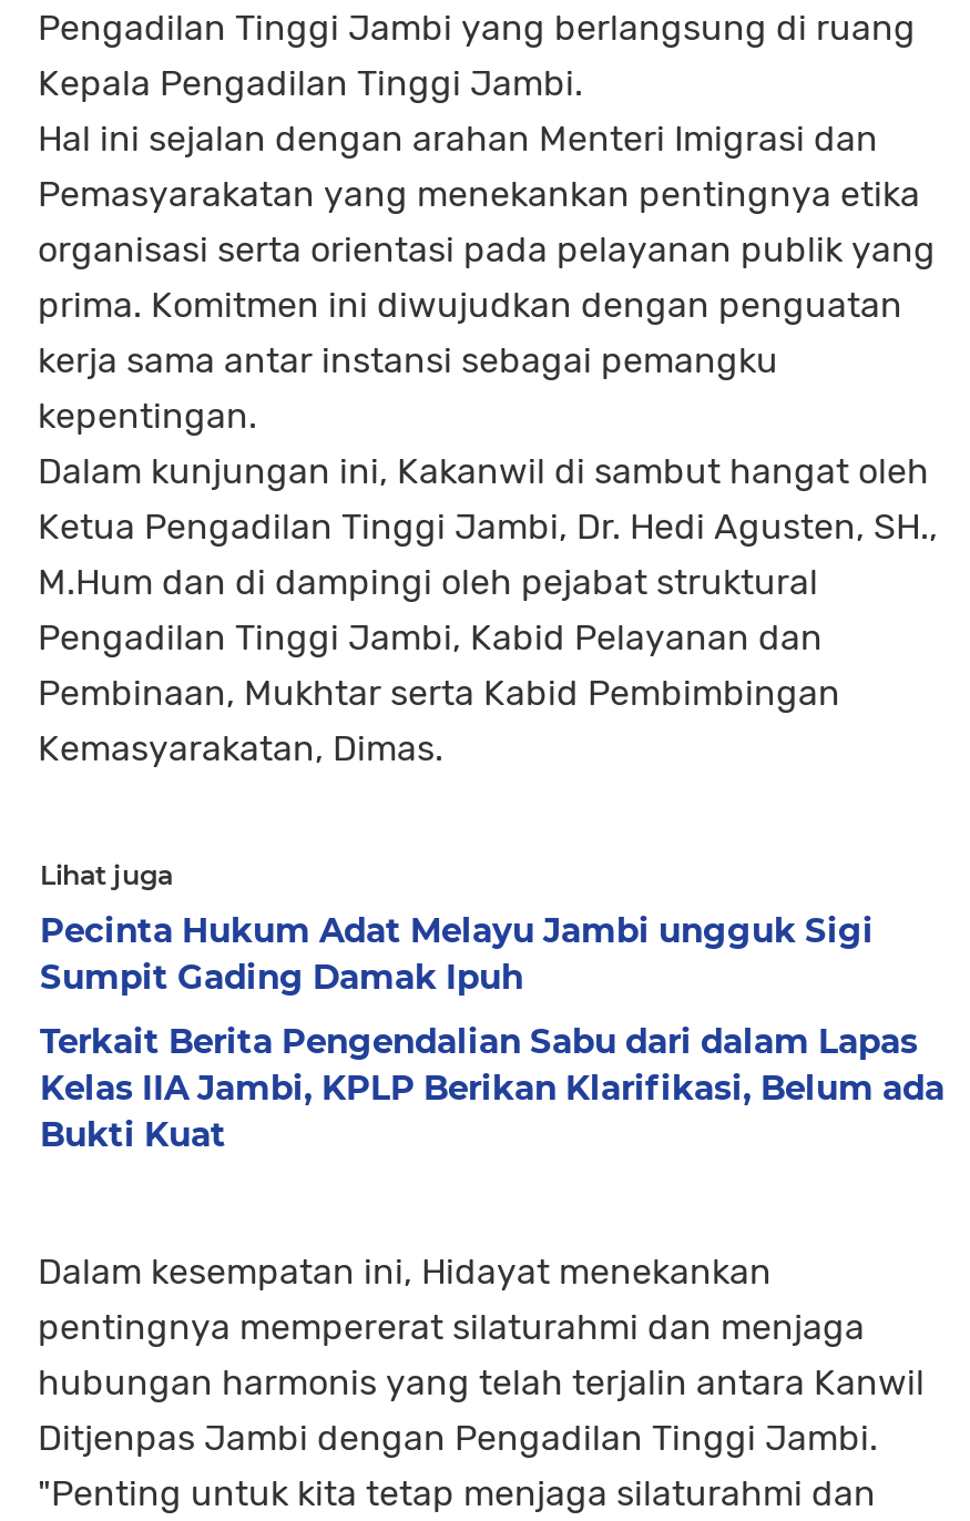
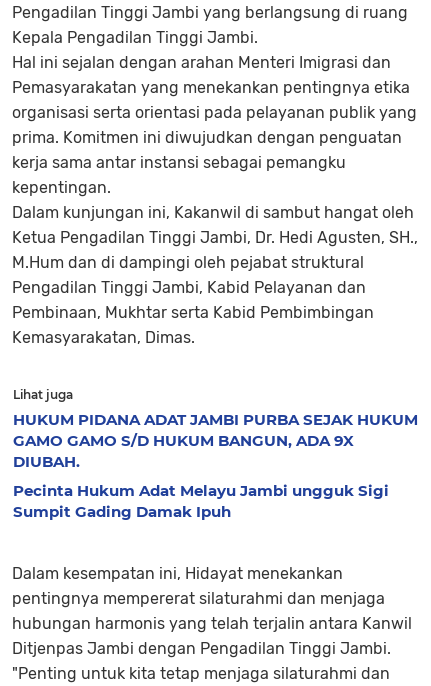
+ HUKUM PIDANA ADAT JAMBI PURBA SEJAK HUKUM
+ GAMO GAMO S/D HUKUM BANGUN, ADA 9X
+ DIUBAH.

moved down: Pecinta Hukum Adat Melayu Jambi ungguk Sigi | Sumpit Gading Damak Ipuh

- Terkait Berita Pengendalian Sabu dari dalam Lapas
- Kelas IIA Jambi, KPLP Berikan Klarifikasi, Belum ada
- Bukti Kuat
